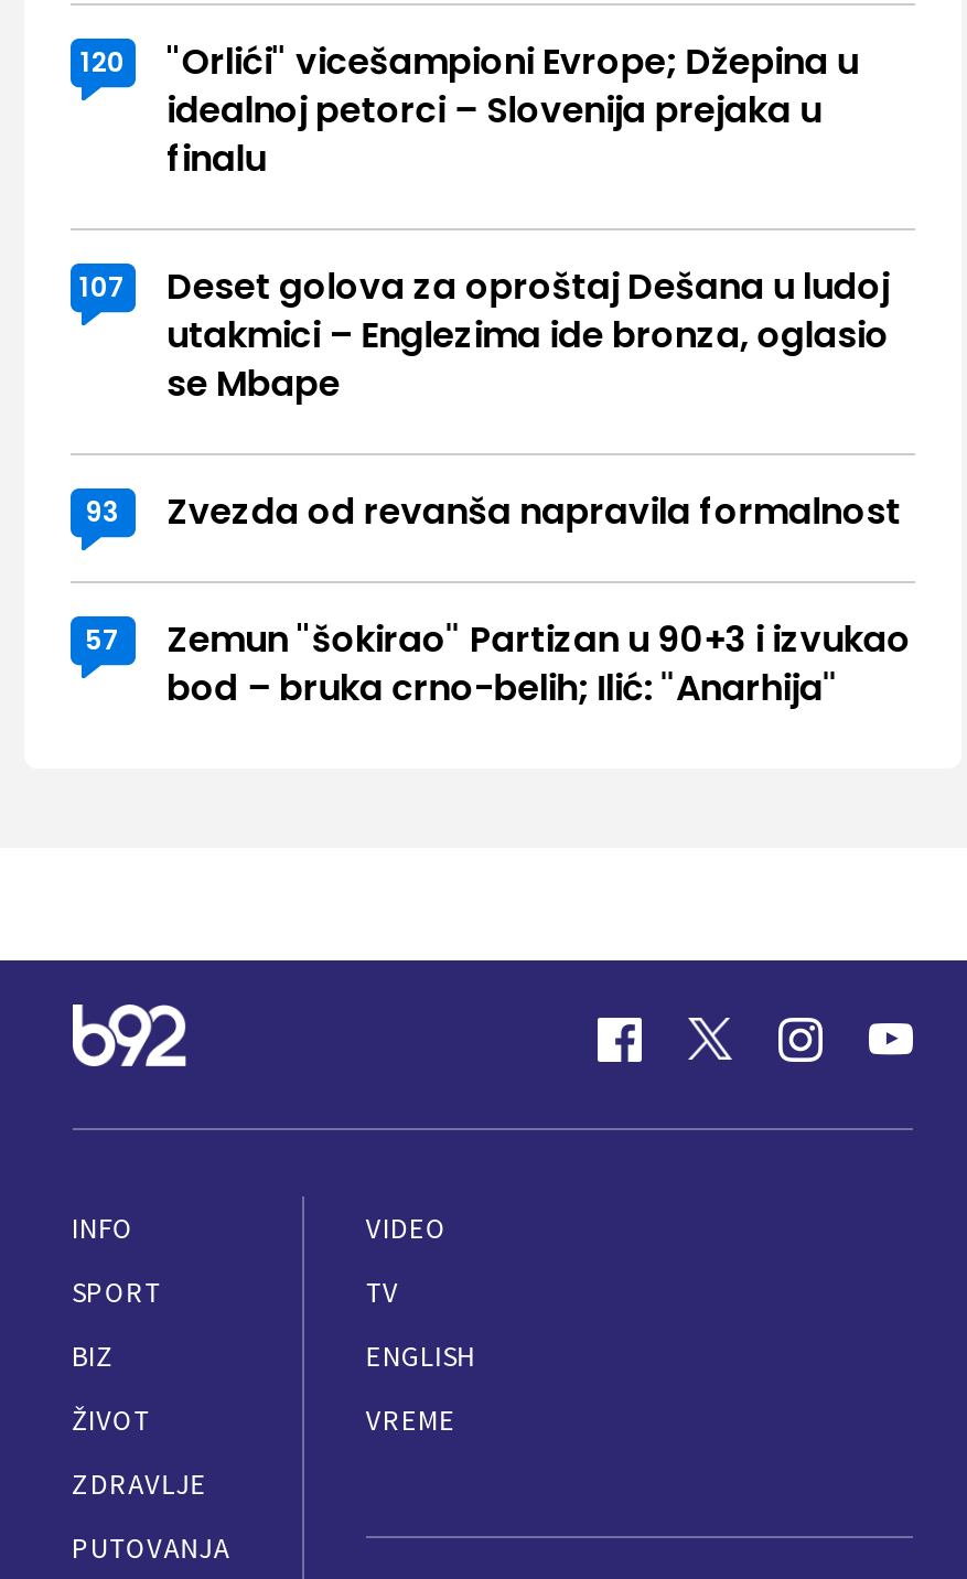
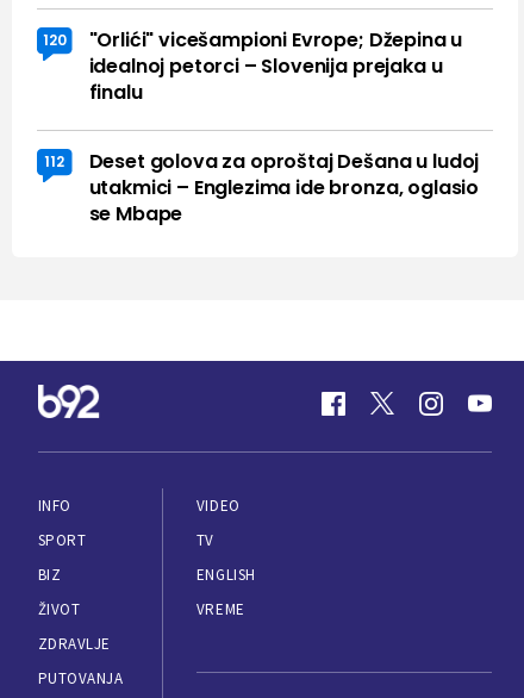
- 107 Deset golova za oproštaj Dešana u ludoj
+ 112 Deset golova za oproštaj Dešana u ludoj

- 93
- Zvezda od revanša napravila formalnost
- 57
- Zemun "šokirao" Partizan u 90+3 i izvukao
- bod – bruka crno-belih; Ilić: "Anarhija"
